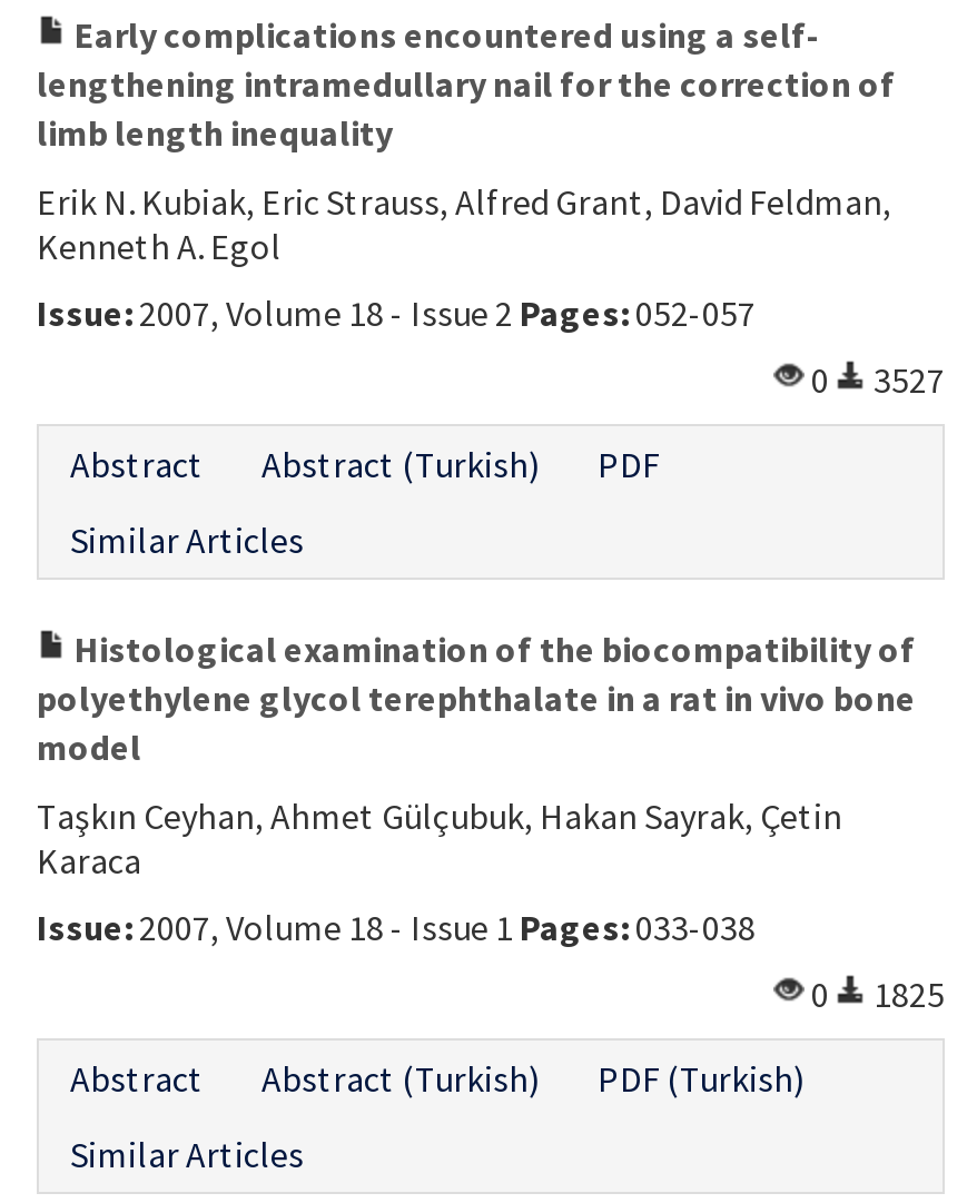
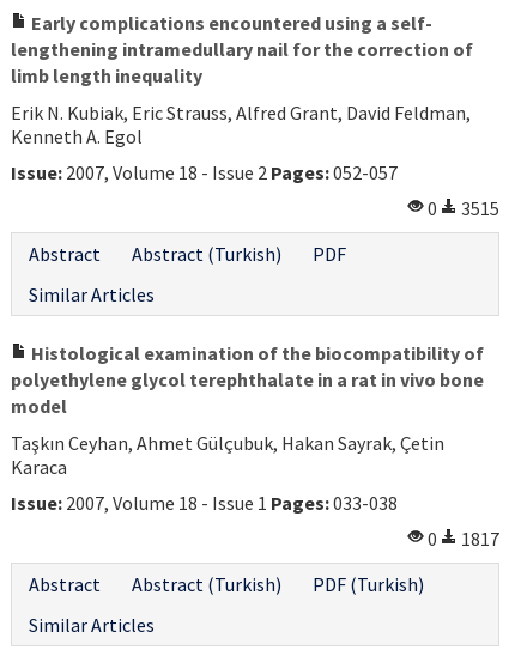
- 0 3527
+ 0 3515

- 0 1825
+ 0 1817
